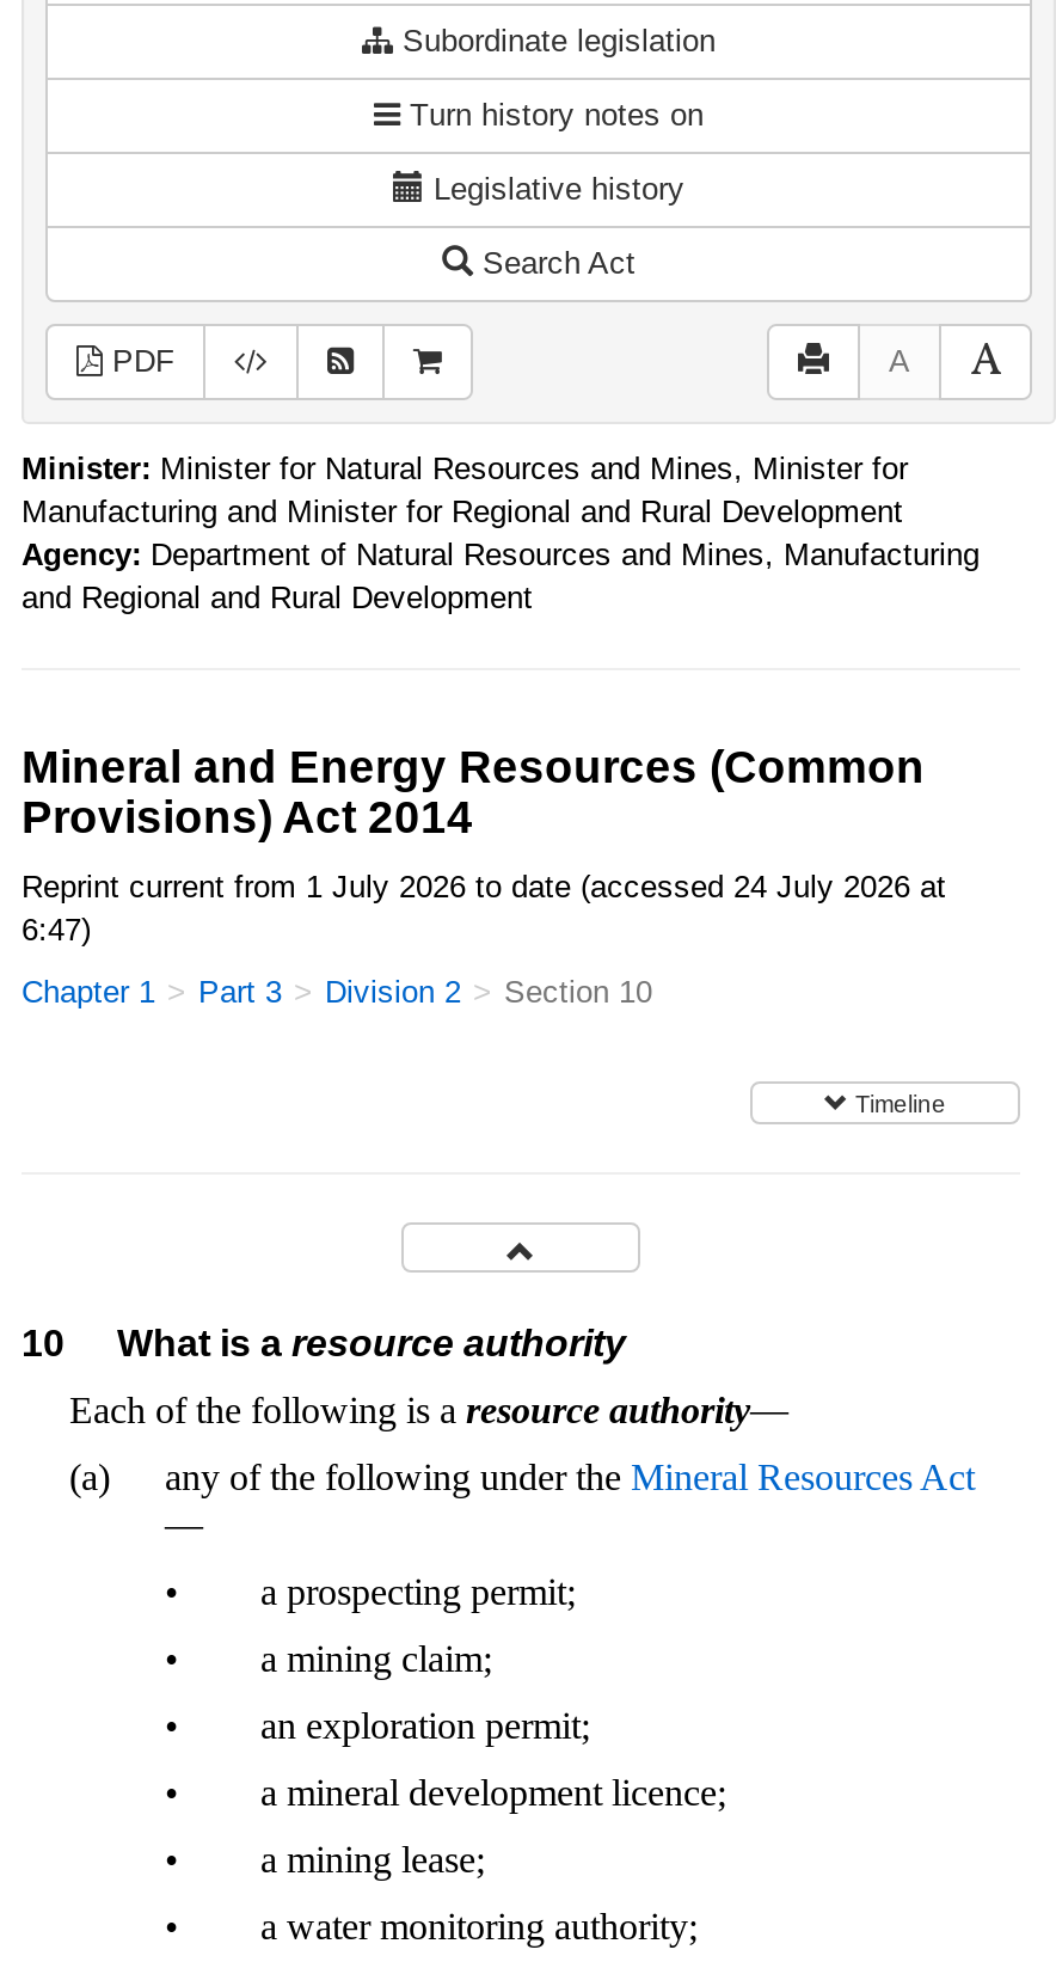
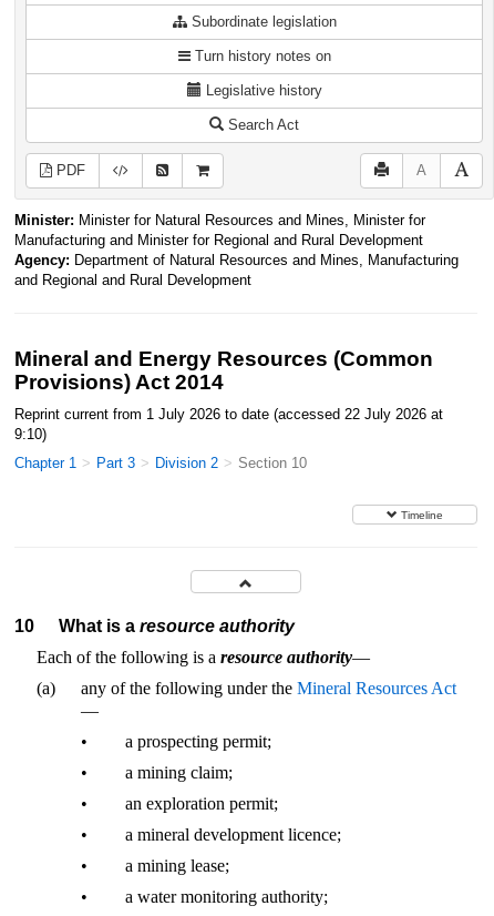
- Reprint current from 1 July 2026 to date (accessed 24 July 2026 at
+ Reprint current from 1 July 2026 to date (accessed 22 July 2026 at

- 6:47)
+ 9:10)
